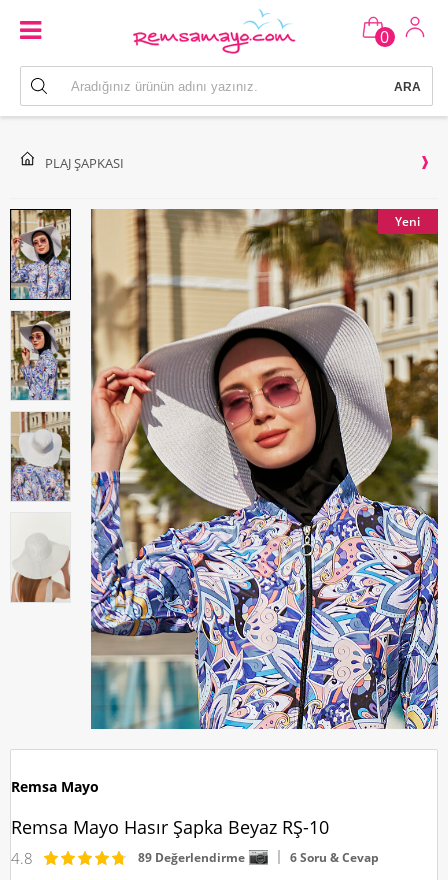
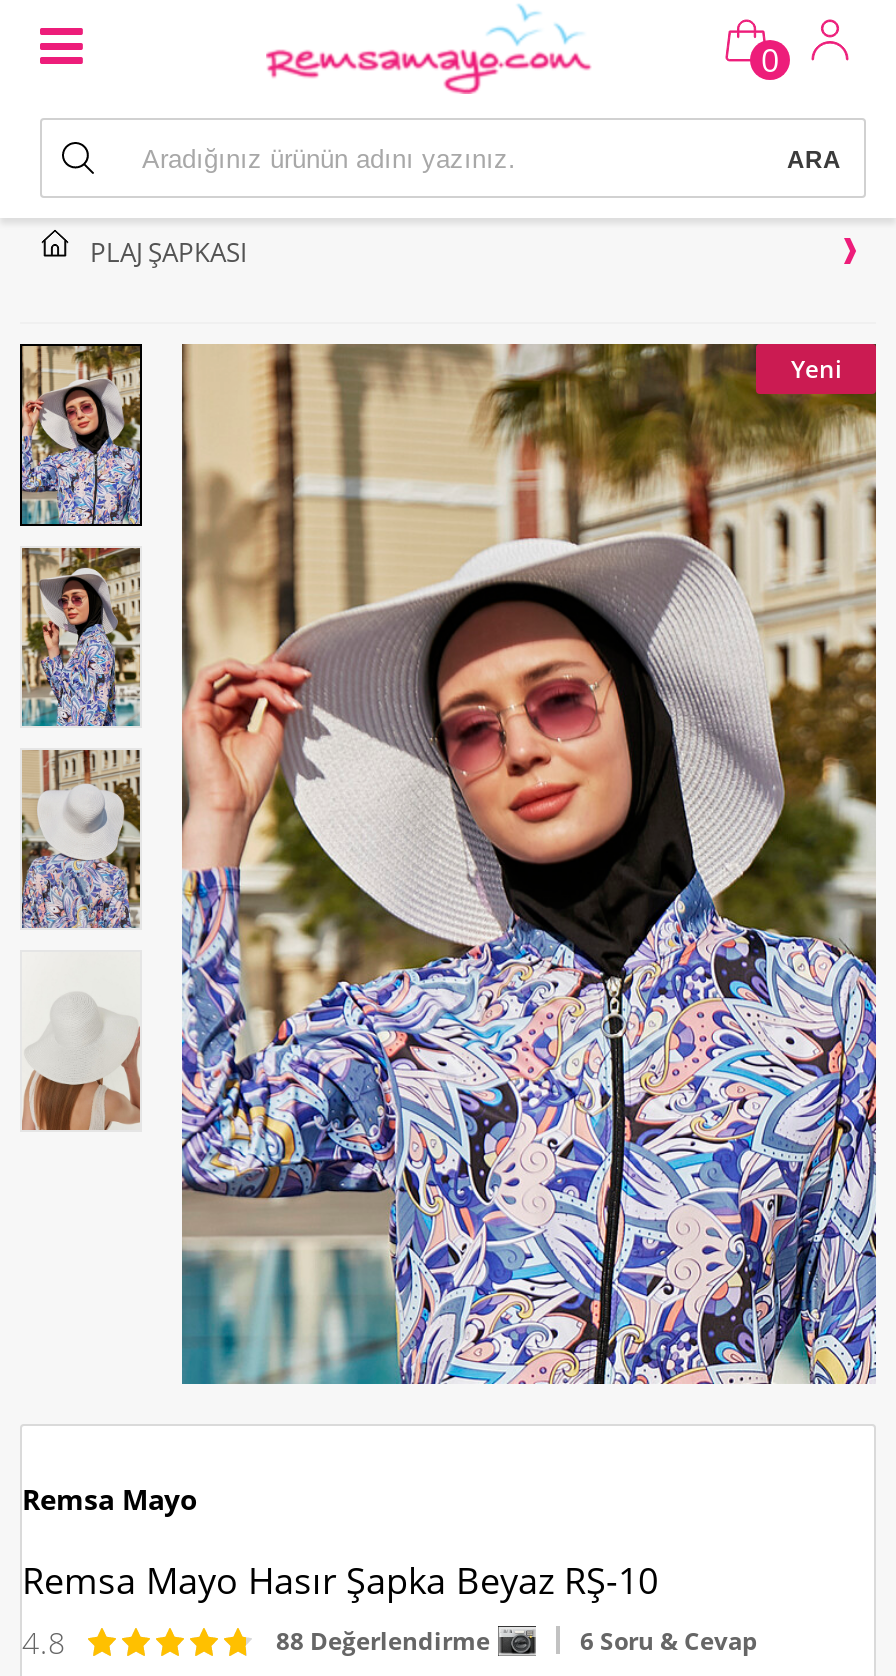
- 89 Değerlendirme
+ 88 Değerlendirme
